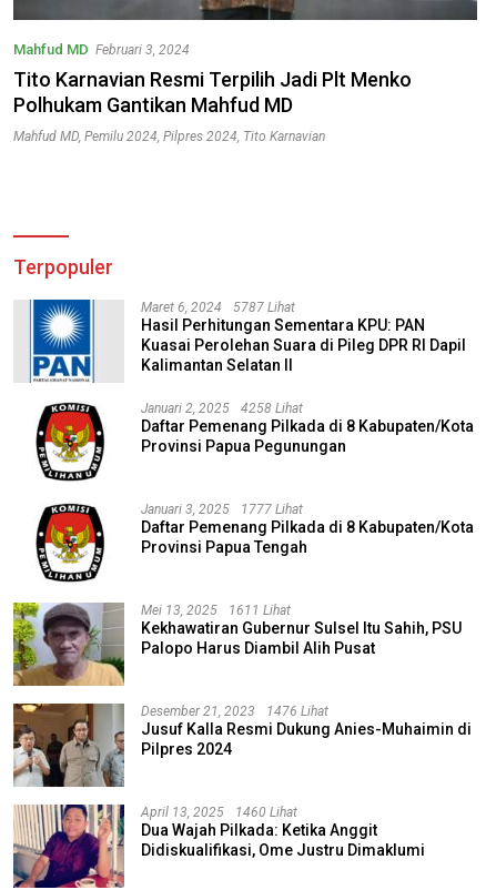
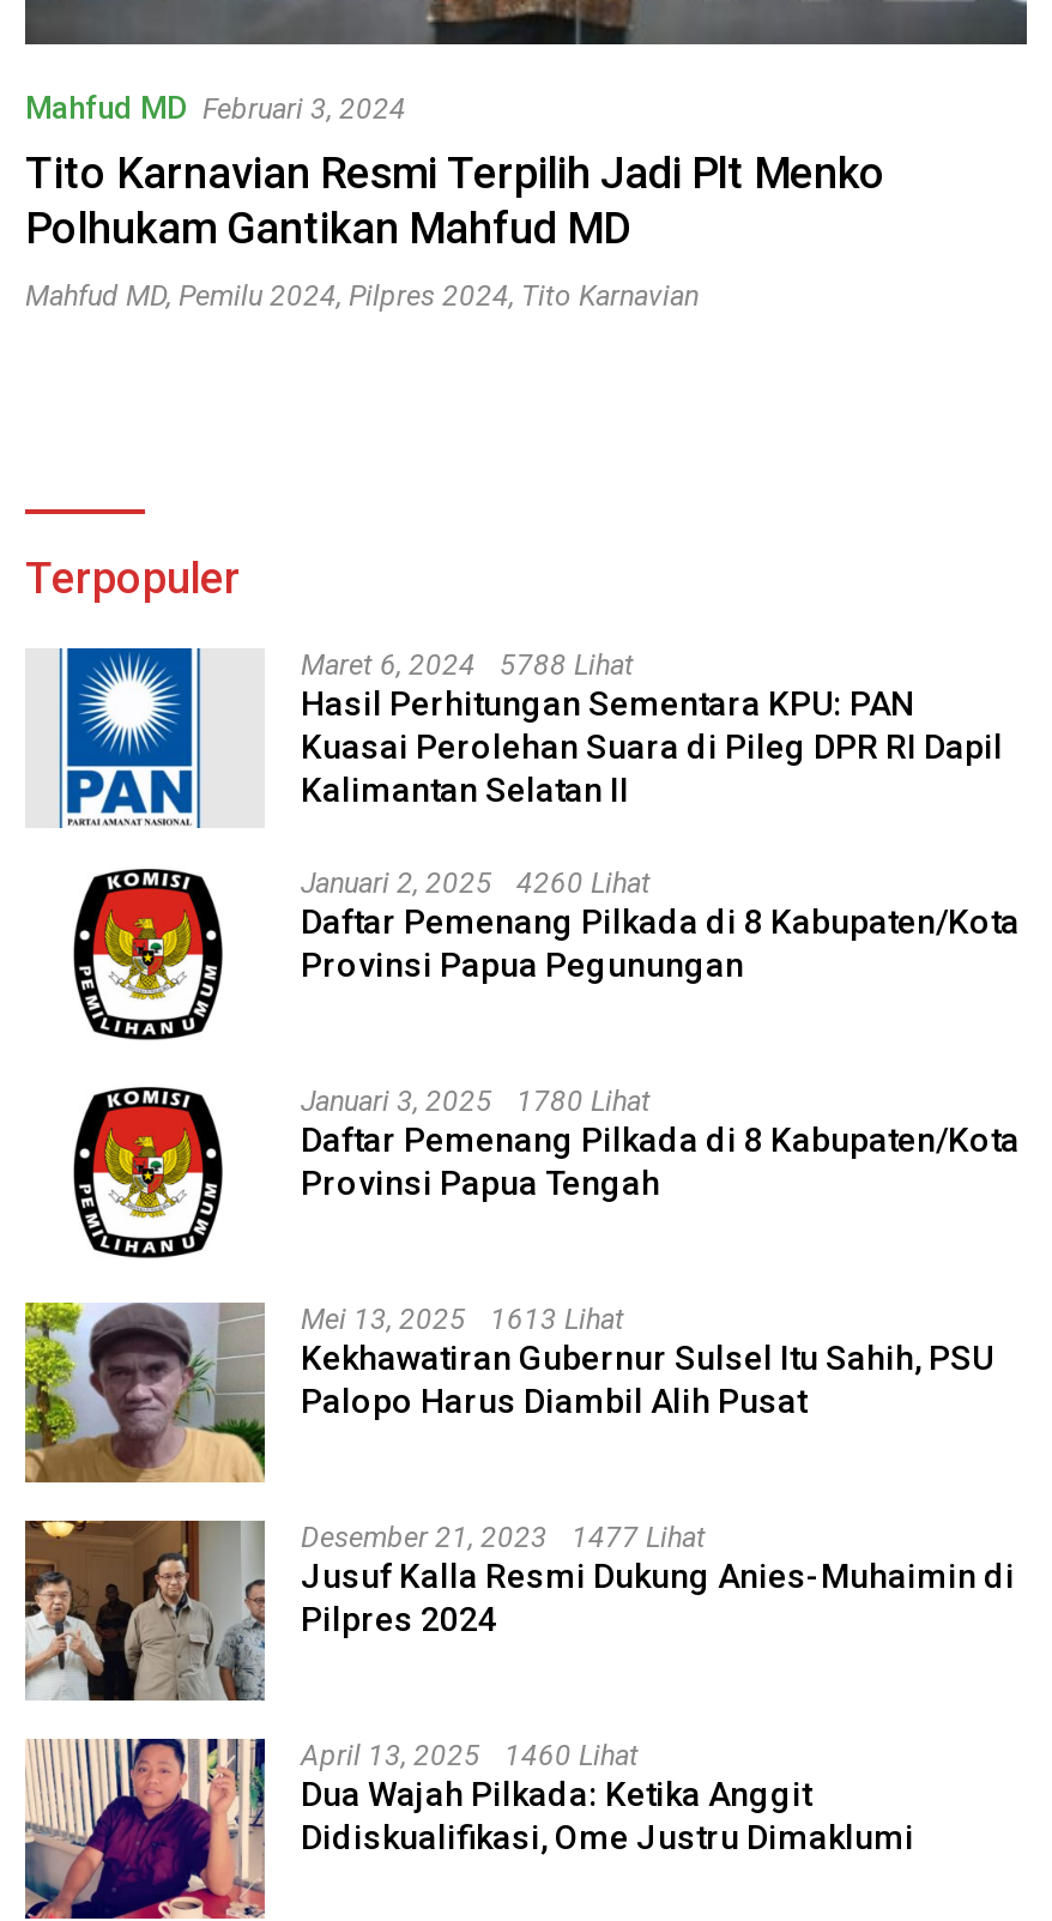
- Maret 6, 2024 5787 Lihat
+ Maret 6, 2024 5788 Lihat

- Januari 2, 2025 4258 Lihat
+ Januari 2, 2025 4260 Lihat

- Januari 3, 2025 1777 Lihat
+ Januari 3, 2025 1780 Lihat

- Mei 13, 2025 1611 Lihat
+ Mei 13, 2025 1613 Lihat

- Desember 21, 2023 1476 Lihat
+ Desember 21, 2023 1477 Lihat
